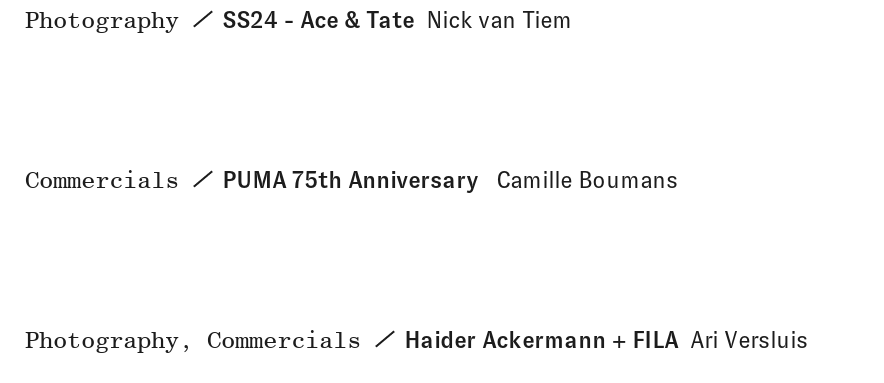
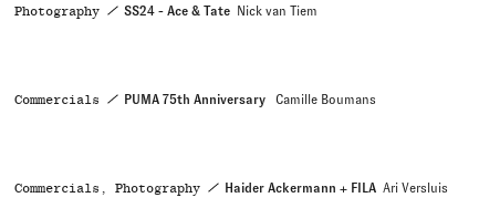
- Photography, Commercials
+ Commercials, Photography
